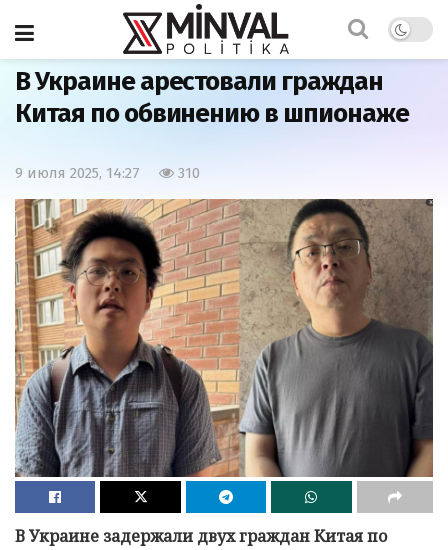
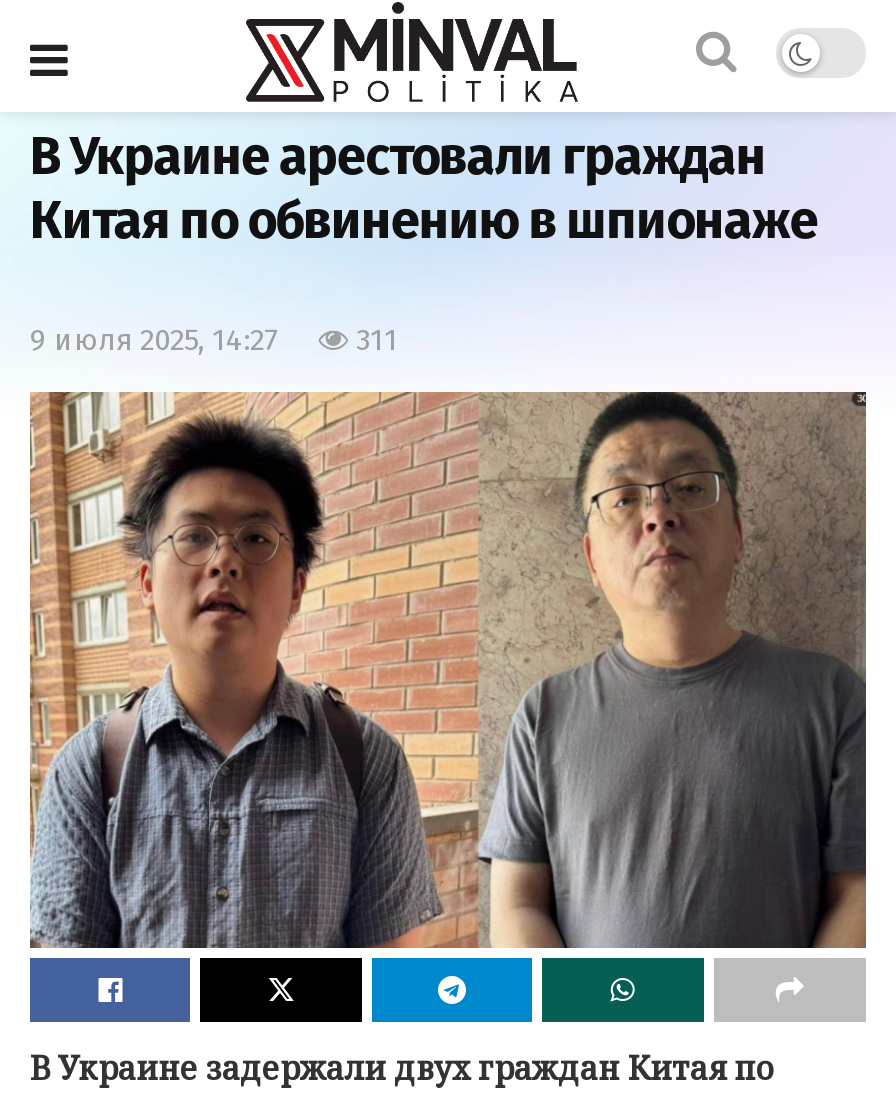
- 9 июля 2025, 14:27 310
+ 9 июля 2025, 14:27 311
